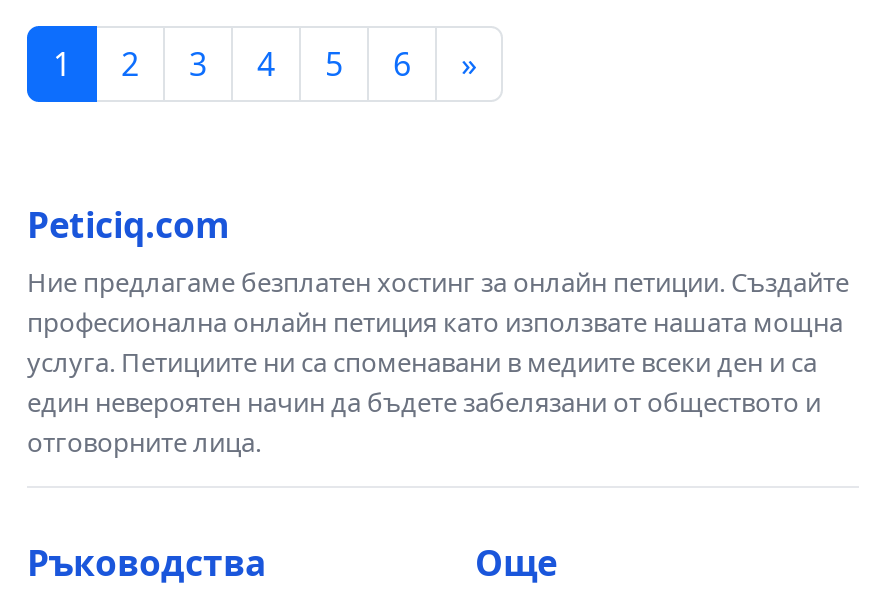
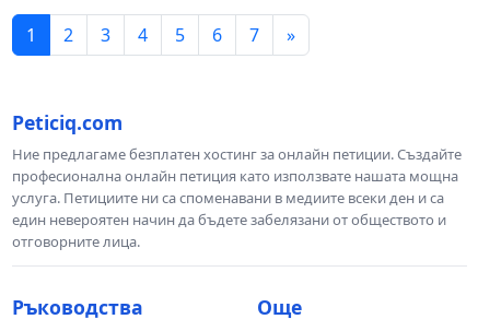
+ 7
